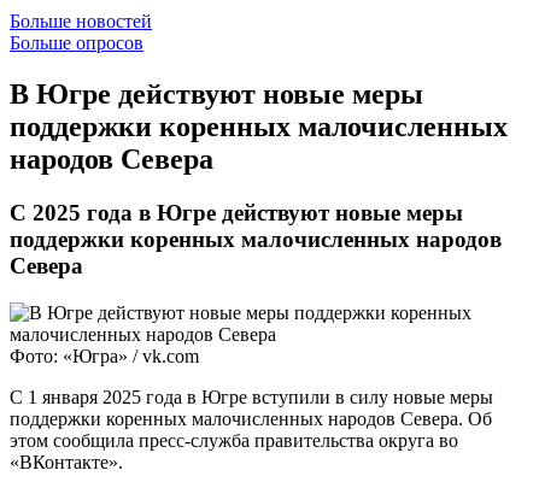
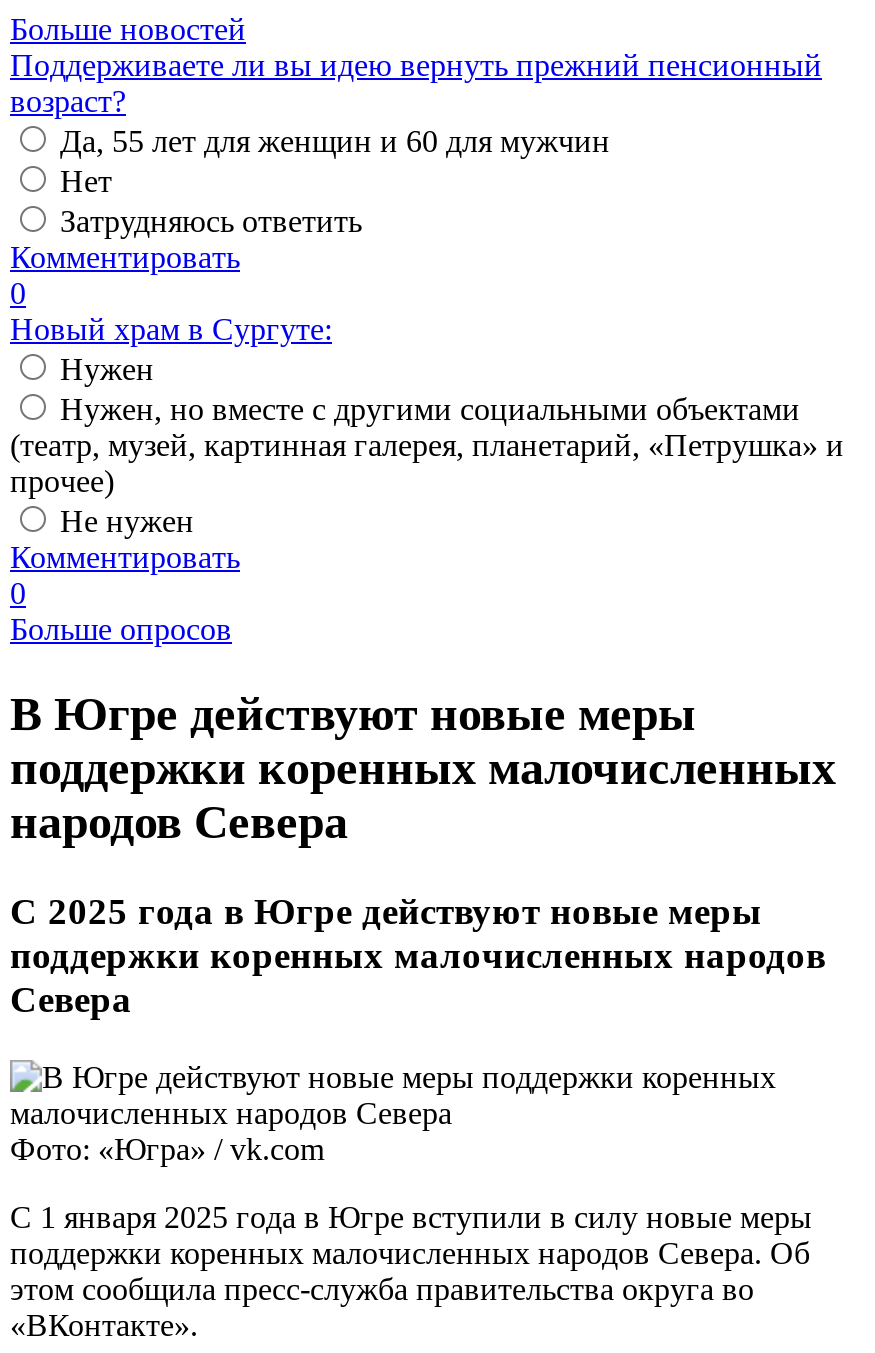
+ Поддерживаете ли вы идею вернуть прежний пенсионный
+ возраст?
+ Да, 55 лет для женщин и 60 для мужчин
+ Нет
+ Затрудняюсь ответить
+ Комментировать
+ 0
+ Новый храм в Сургуте:
+ Нужен
+ Нужен, но вместе с другими социальными объектами
+ (театр, музей, картинная галерея, планетарий, «Петрушка» и
+ прочее)
+ Не нужен
+ Комментировать
+ 0
